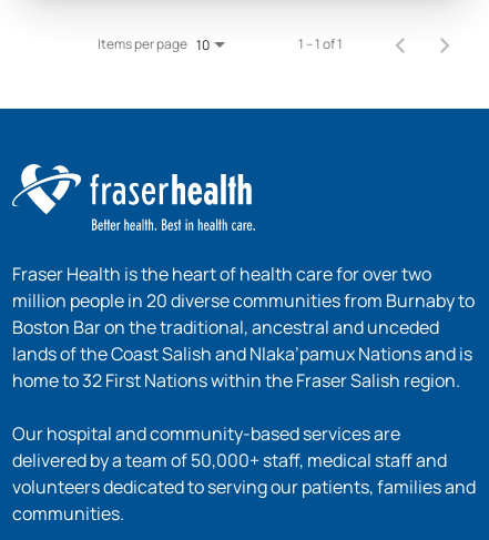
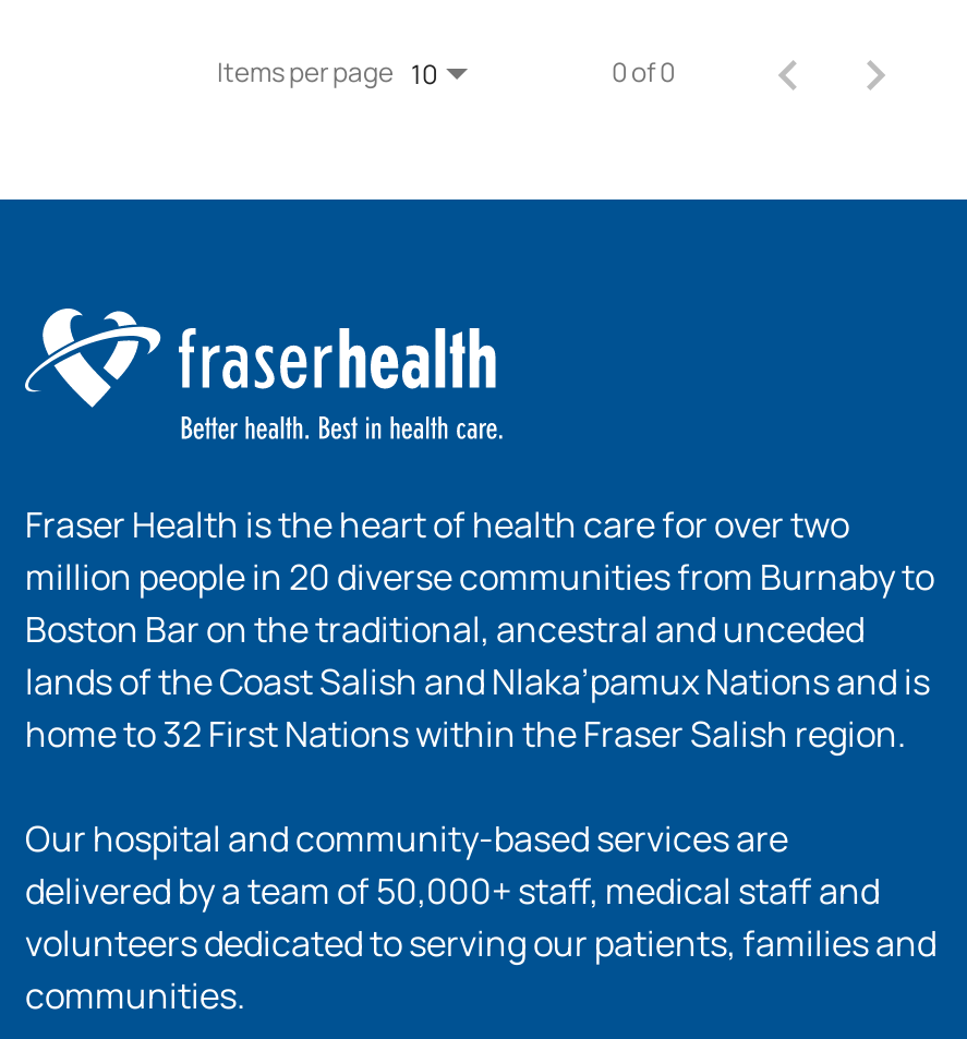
- 1 – 1 of 1
+ 0 of 0
